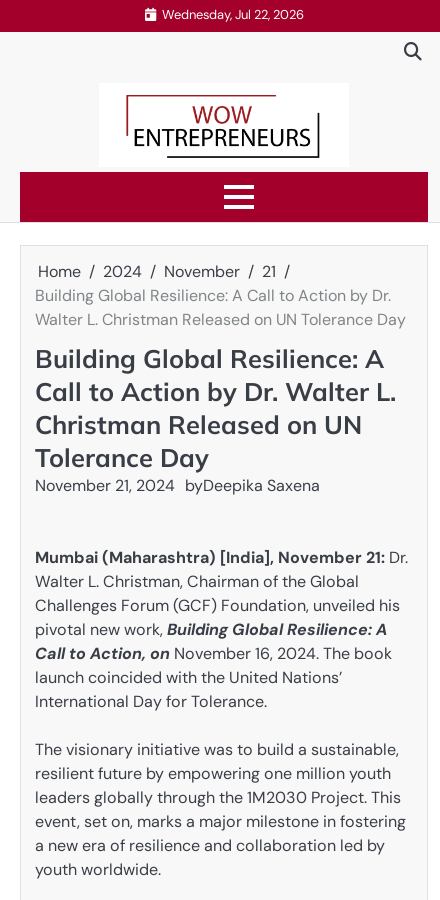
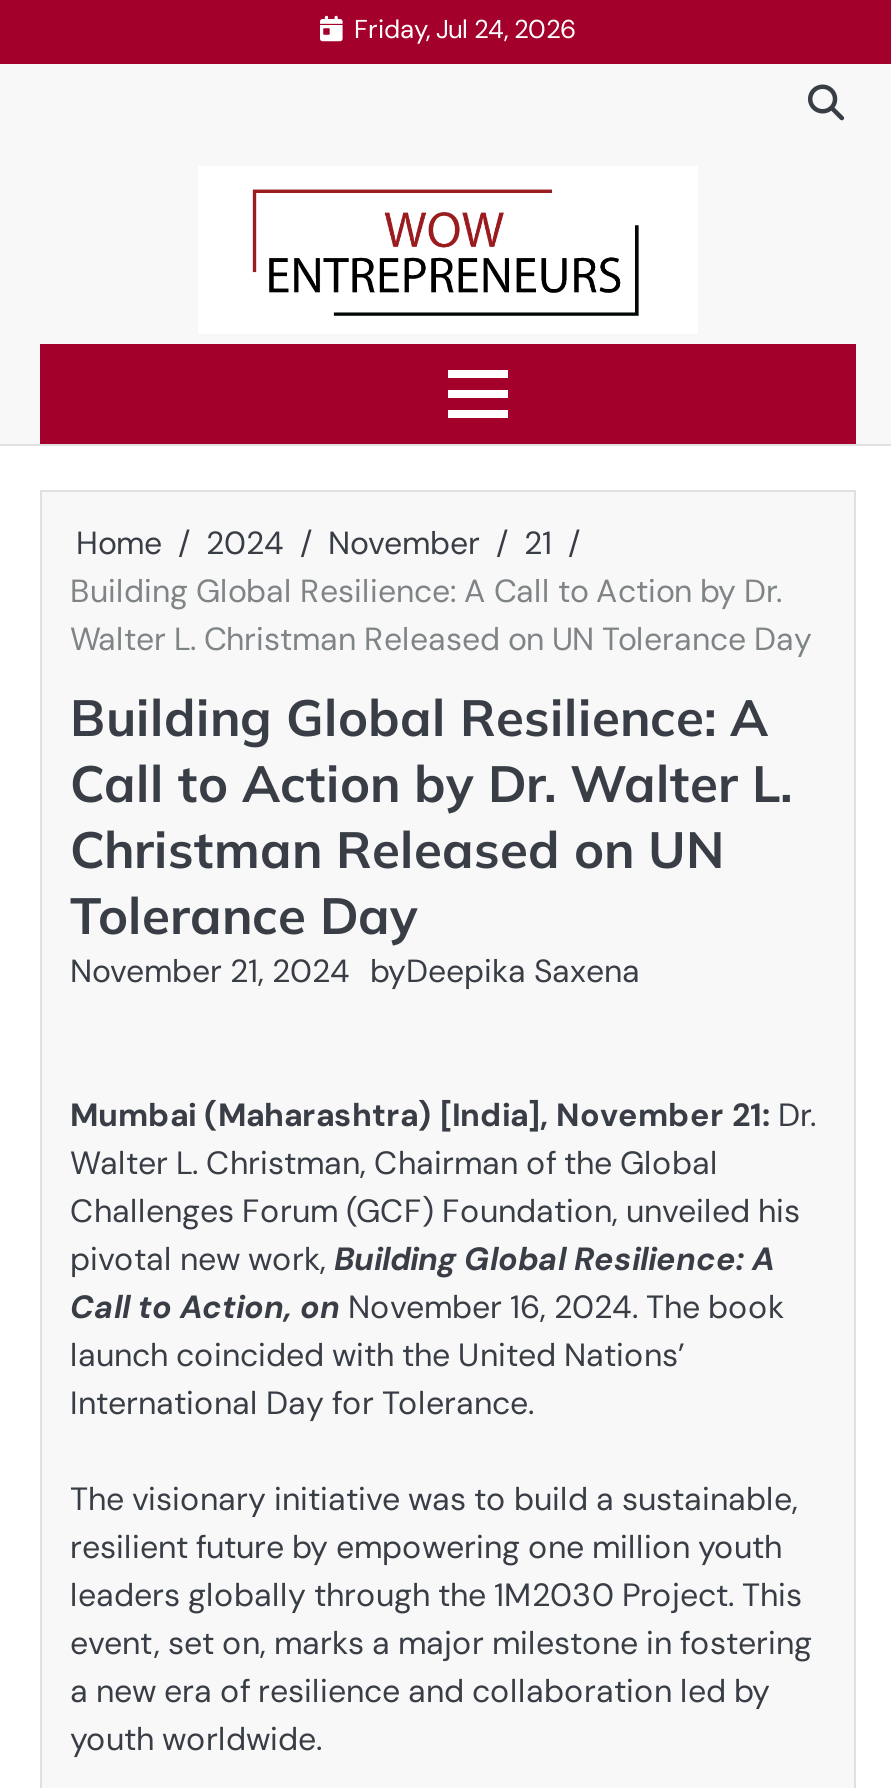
- Wednesday, Jul 22, 2026
+ Friday, Jul 24, 2026
